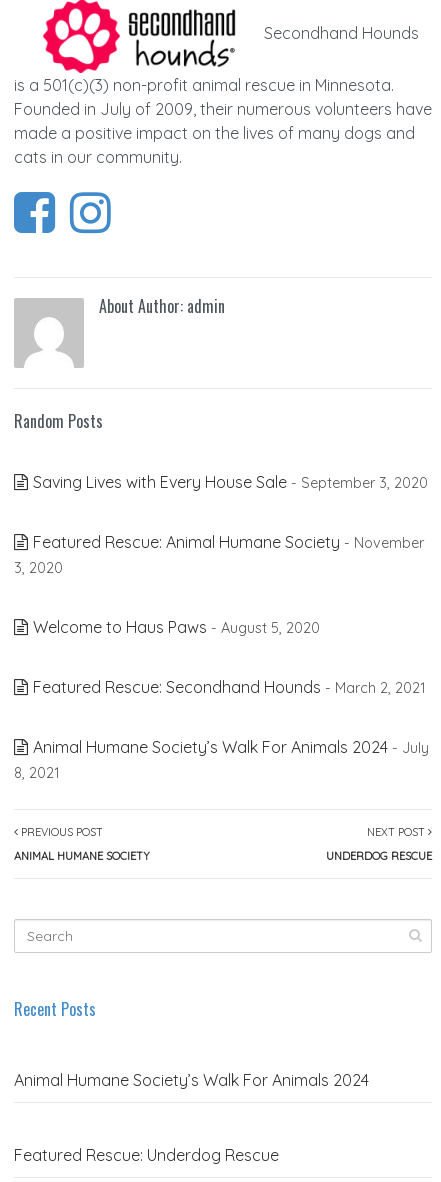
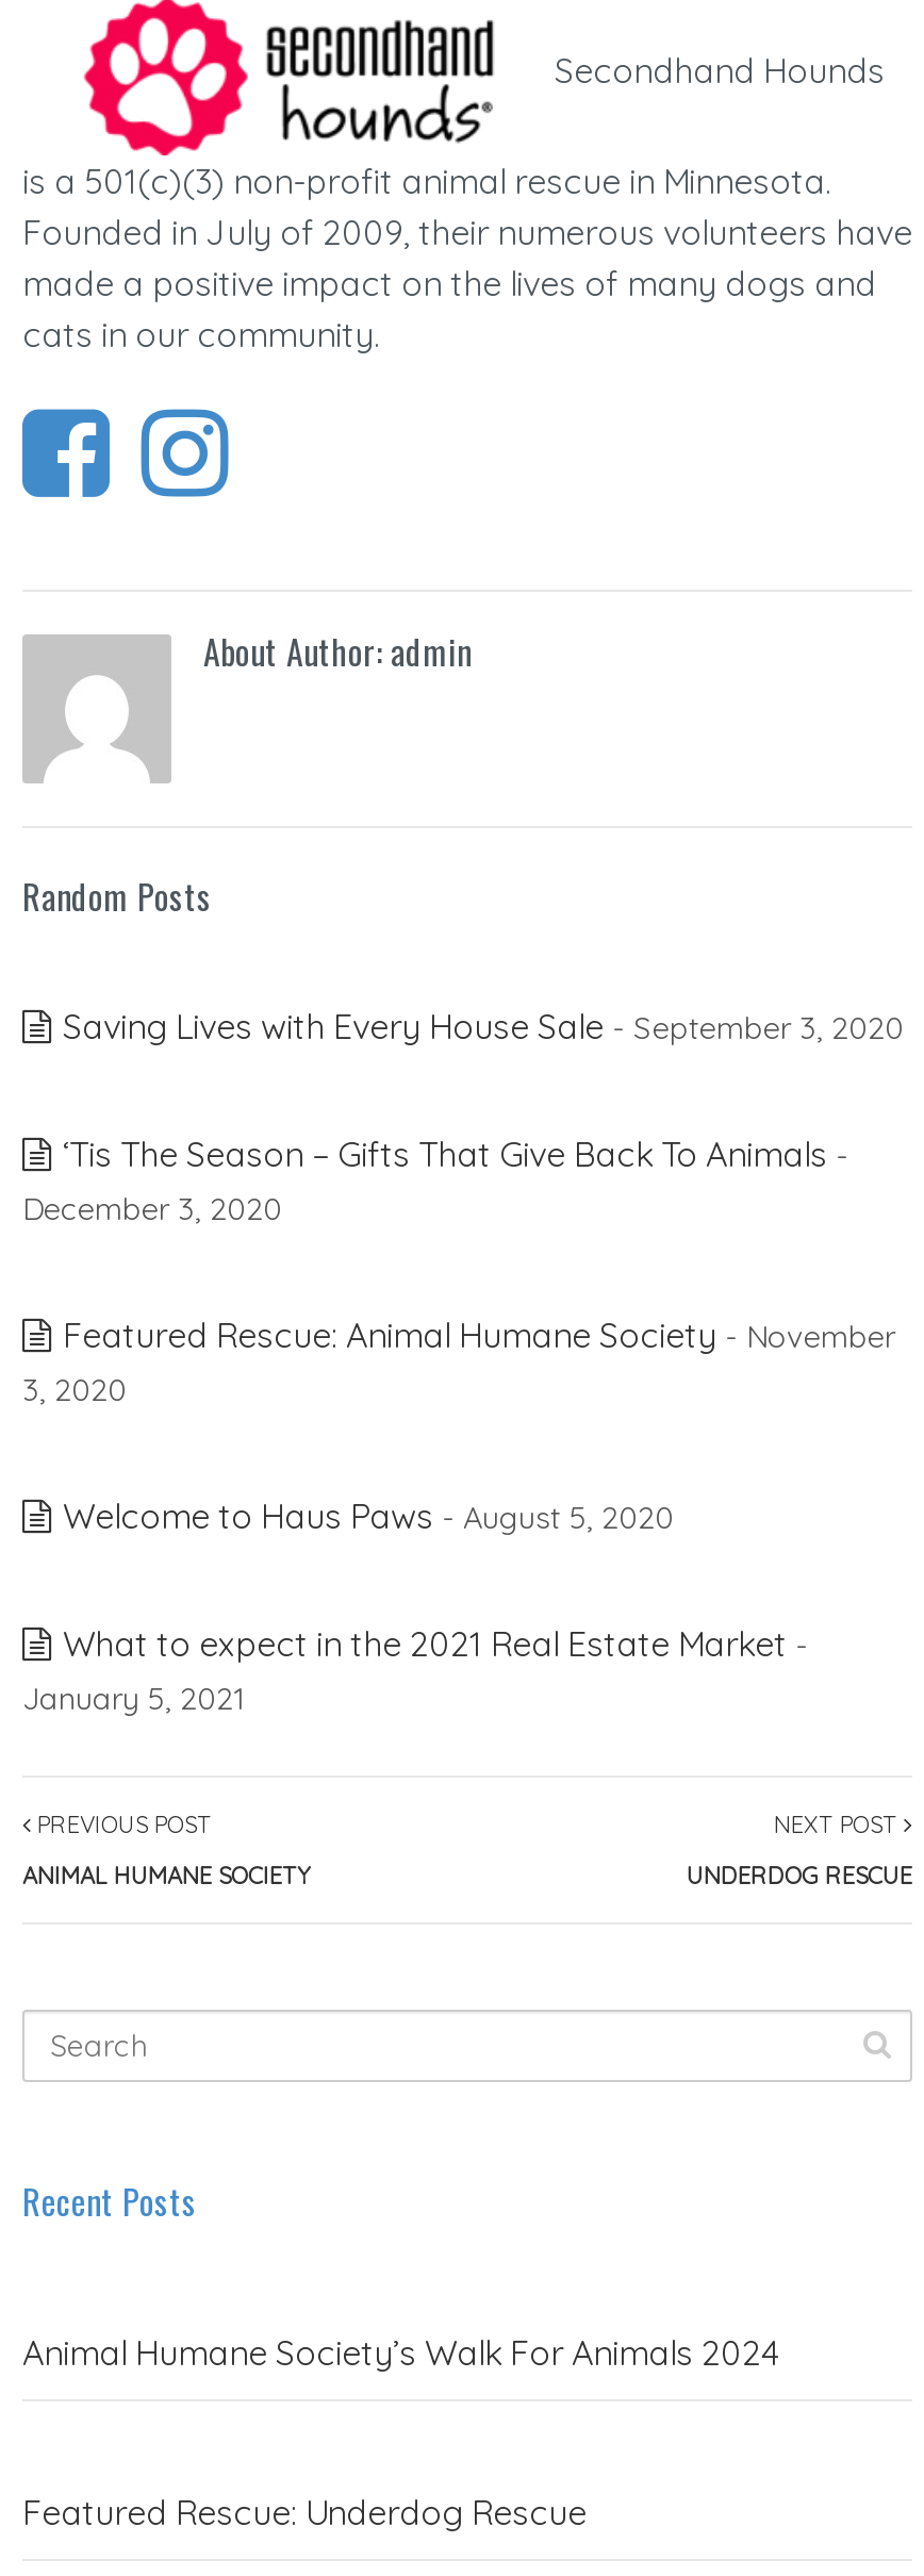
+ ‘Tis The Season – Gifts That Give Back To Animals -
+ December 3, 2020

moved down: Featured Rescue: Animal Humane Society - November | 3, 2020 | Welcome to Haus Paws - August 5, 2020

- Featured Rescue: Secondhand Hounds - March 2, 2021
- Animal Humane Society’s Walk For Animals 2024 - July
- 8, 2021
+ What to expect in the 2021 Real Estate Market -
+ January 5, 2021
